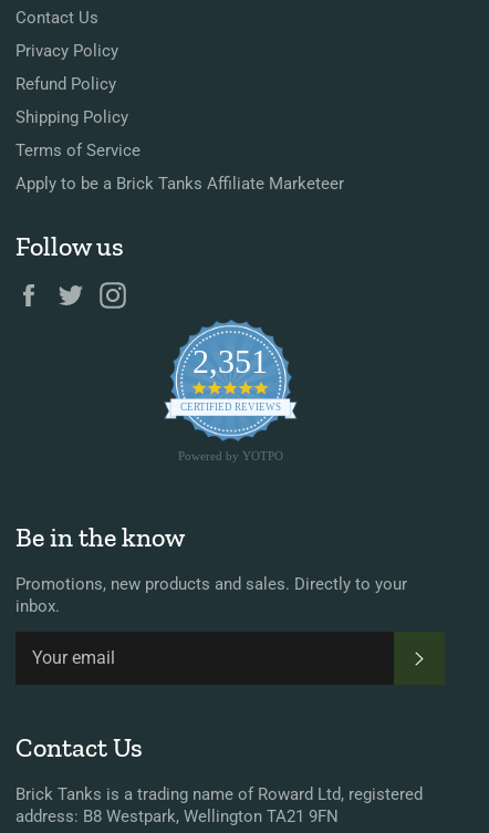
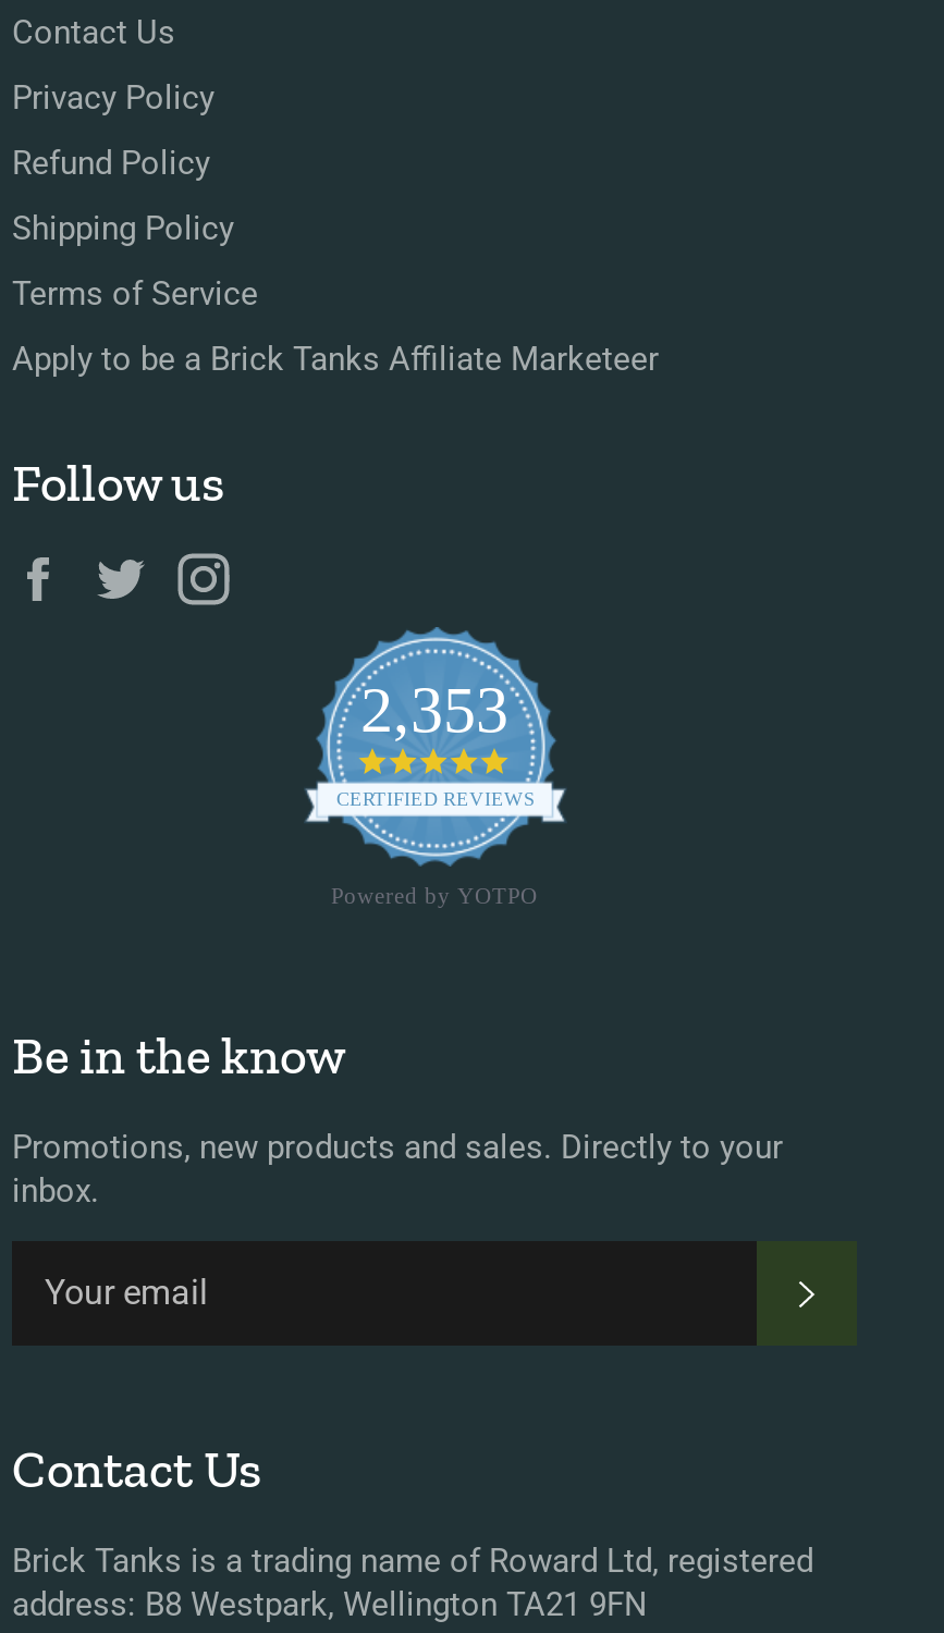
- 2,351
+ 2,353
